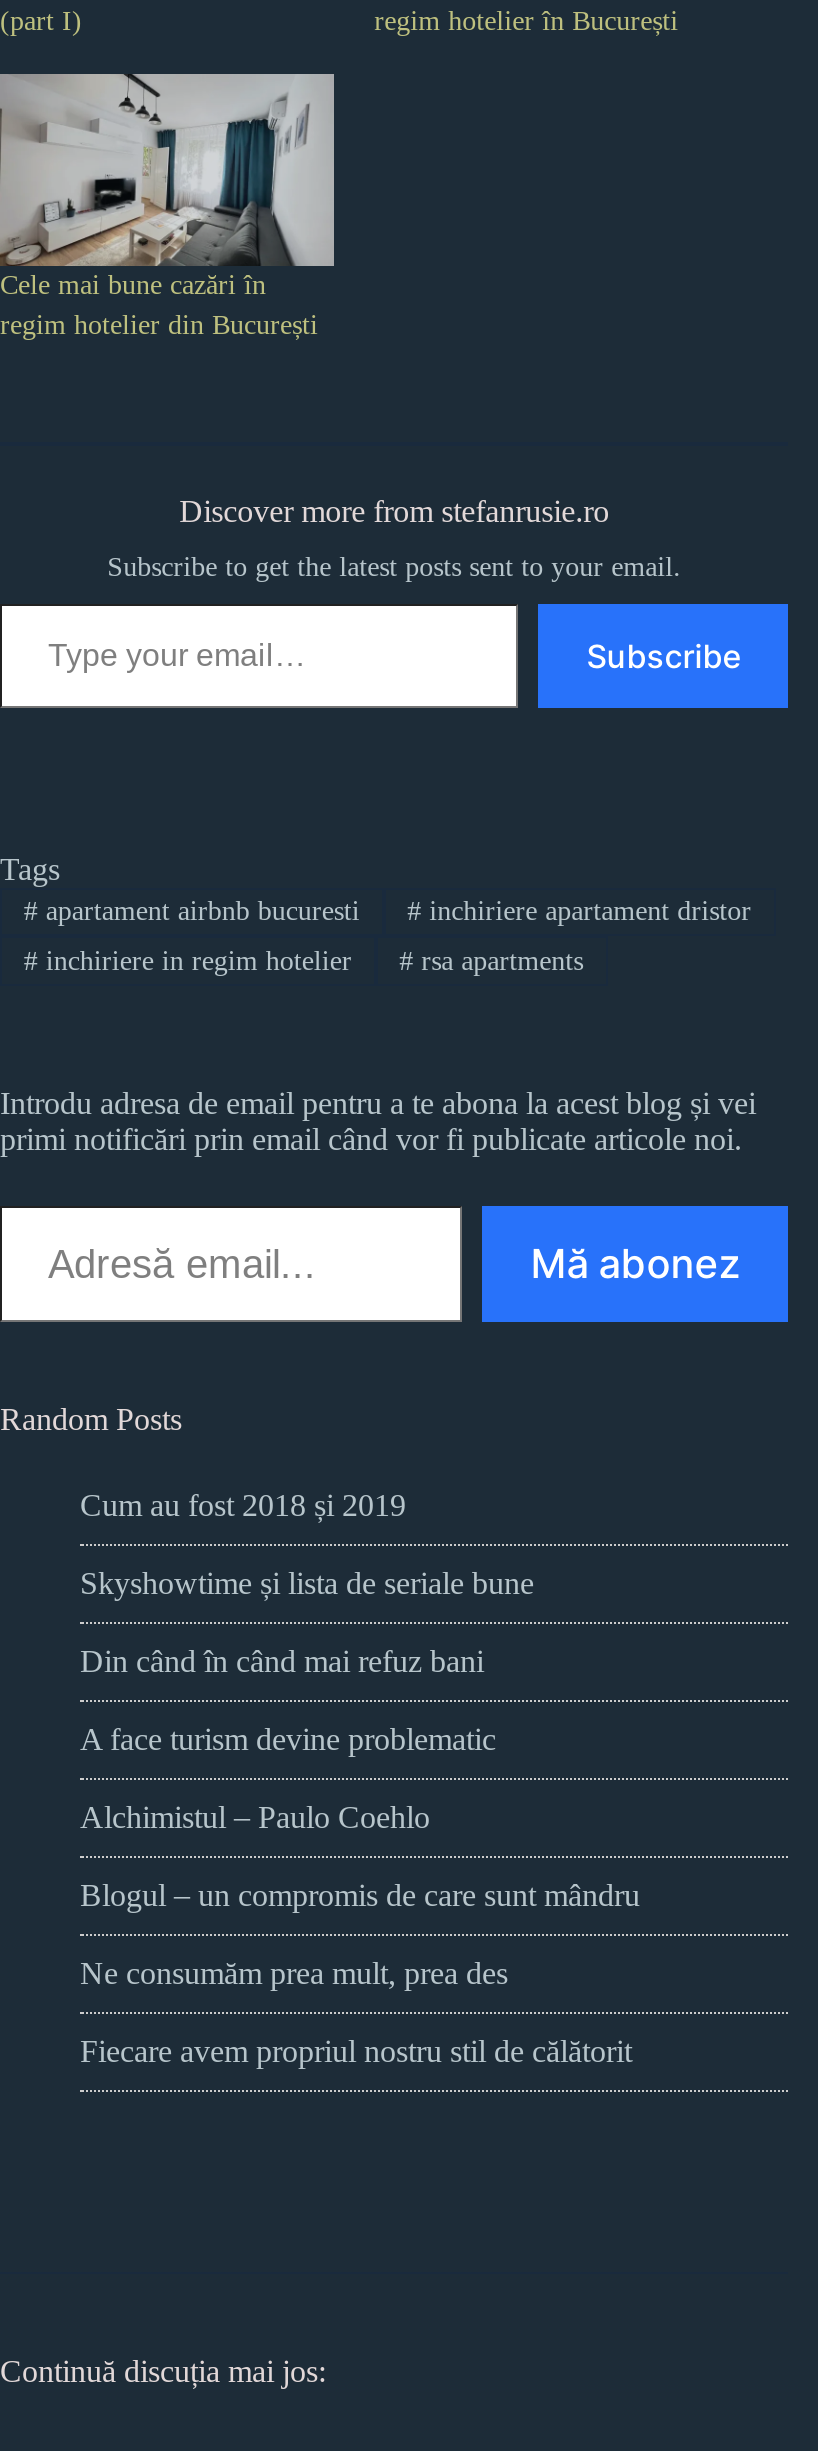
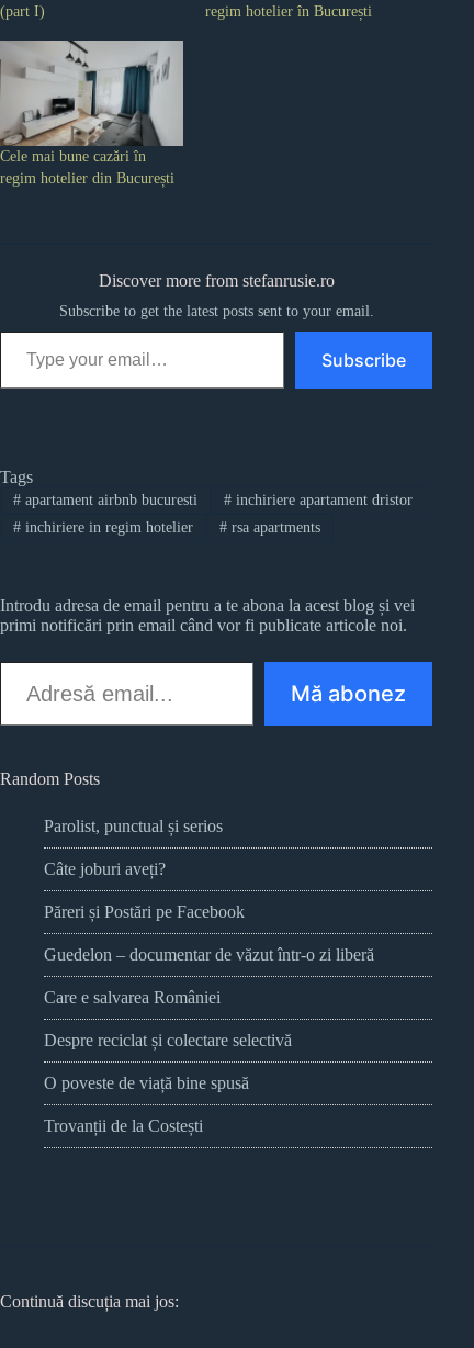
- Cum au fost 2018 și 2019
+ Parolist, punctual și serios

- Skyshowtime și lista de seriale bune
+ Câte joburi aveți?

- Din când în când mai refuz bani
+ Păreri și Postări pe Facebook

- A face turism devine problematic
+ Guedelon – documentar de văzut într-o zi liberă

- Alchimistul – Paulo Coehlo
+ Care e salvarea României

- Blogul – un compromis de care sunt mândru
+ Despre reciclat și colectare selectivă

- Ne consumăm prea mult, prea des
+ O poveste de viață bine spusă

- Fiecare avem propriul nostru stil de călătorit
+ Trovanții de la Costești
